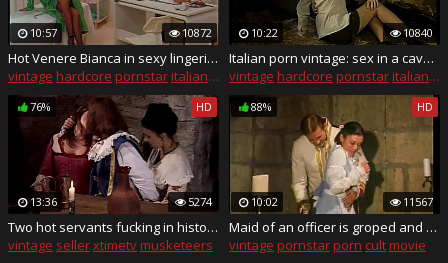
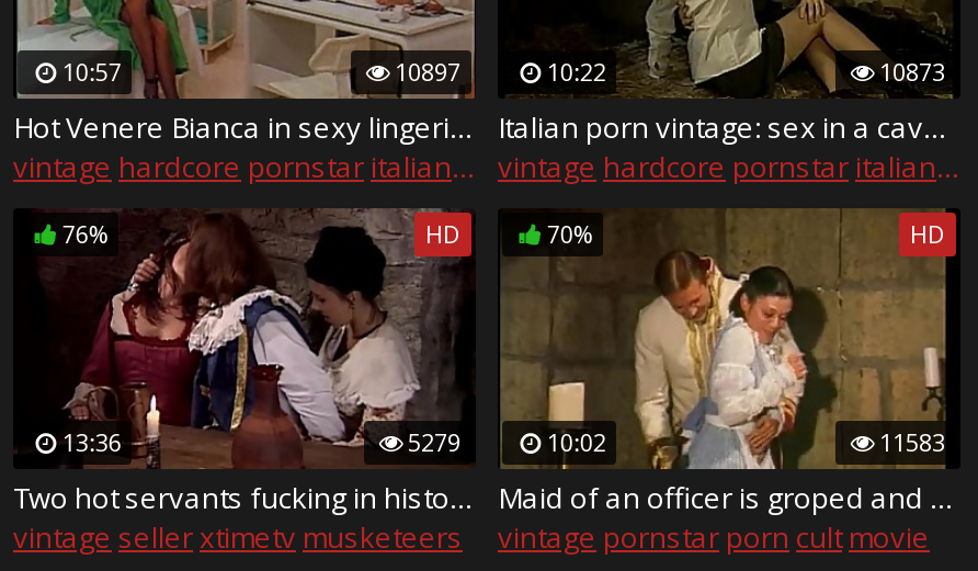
- 10872
+ 10897

- 10840
+ 10873

- 88%
+ 70%

- 5274
+ 5279

- 11567
+ 11583
